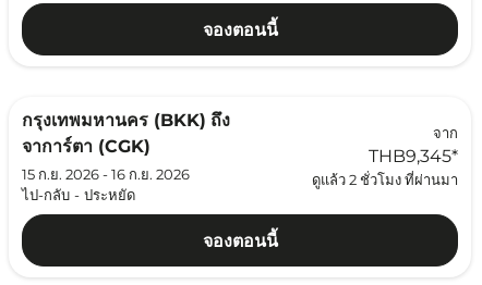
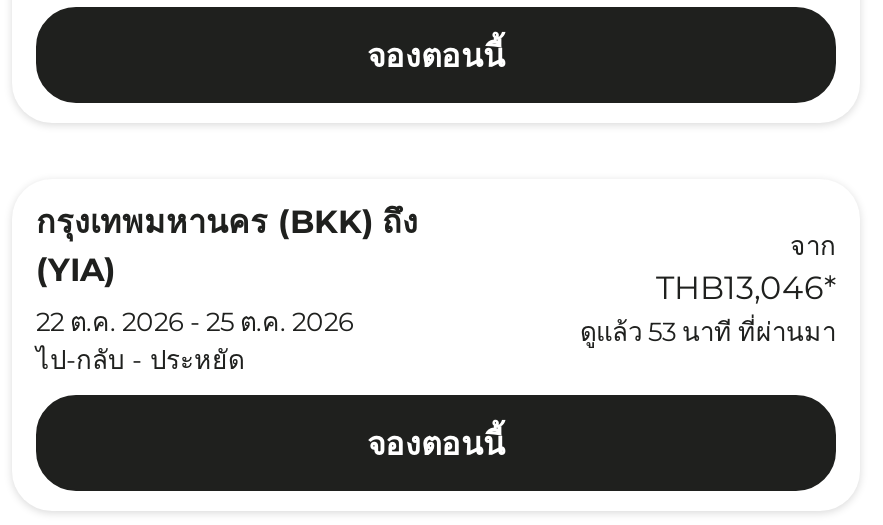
- จาการ์ตา (CGK)
- 15 ก.ย. 2026 - 16 ก.ย. 2026
+ (YIA)
+ 22 ต.ค. 2026 - 25 ต.ค. 2026

- THB9,345*
- ดูแล้ว 2 ชั่วโมง ที่ผ่านมา
+ THB13,046*
+ ดูแล้ว 53 นาที ที่ผ่านมา
